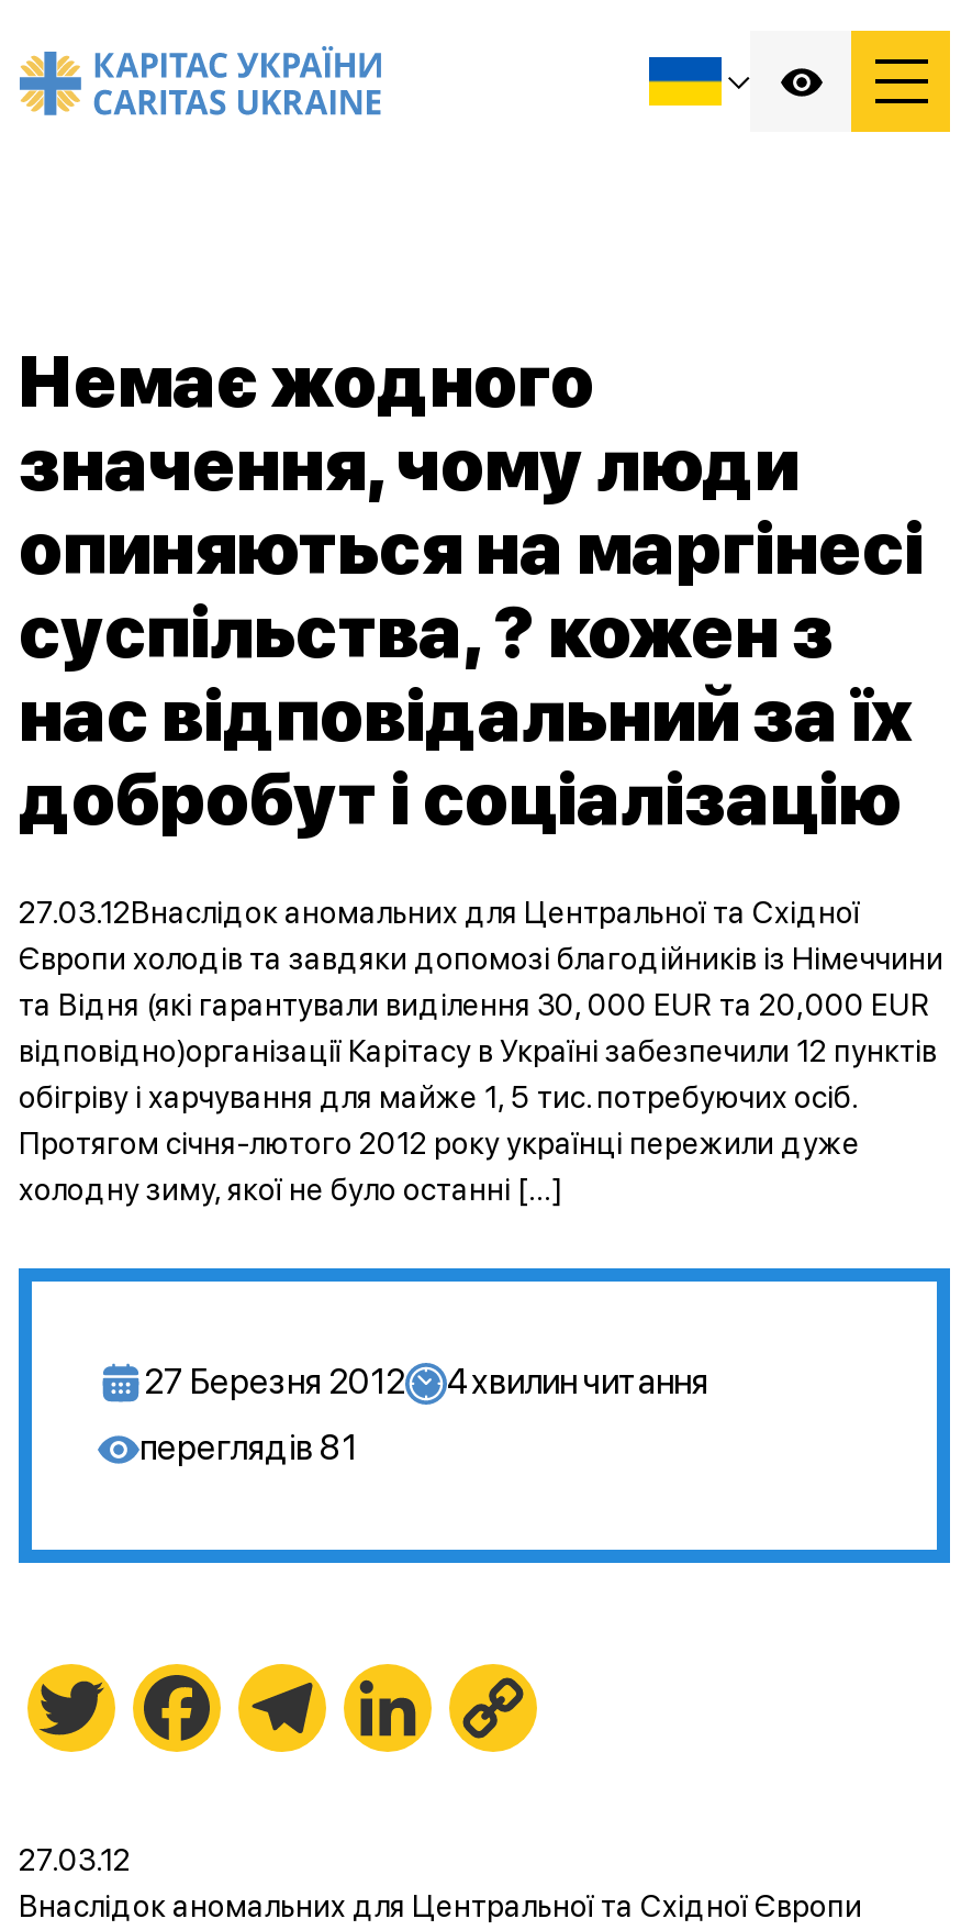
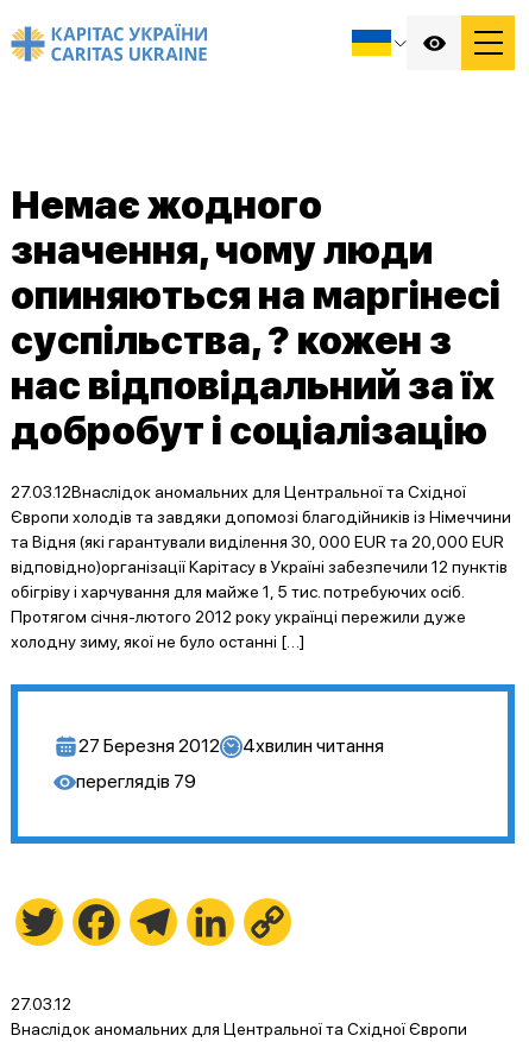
- переглядів 81
+ переглядів 79
